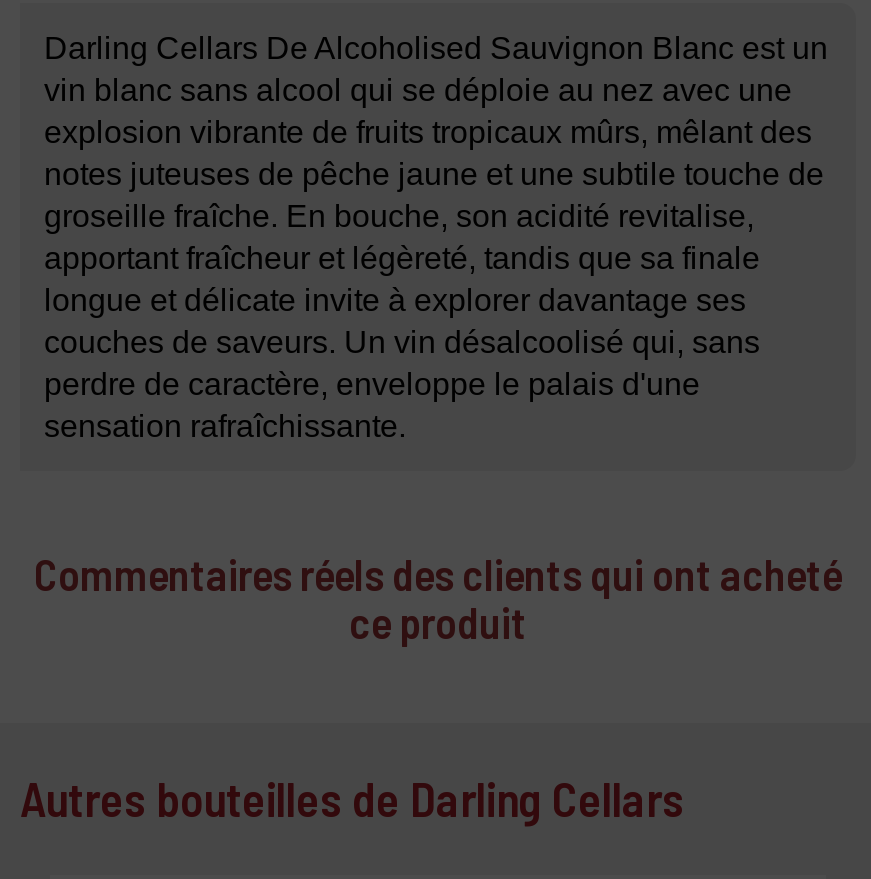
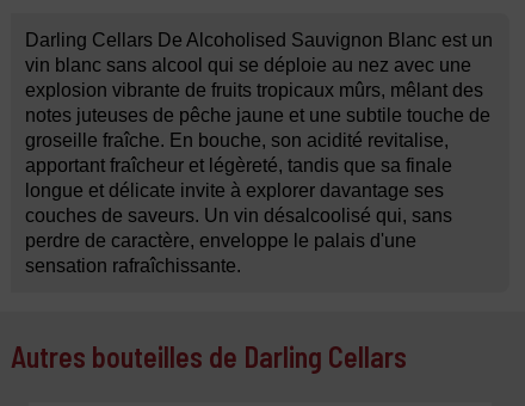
- Commentaires réels des clients qui ont acheté
- ce produit
